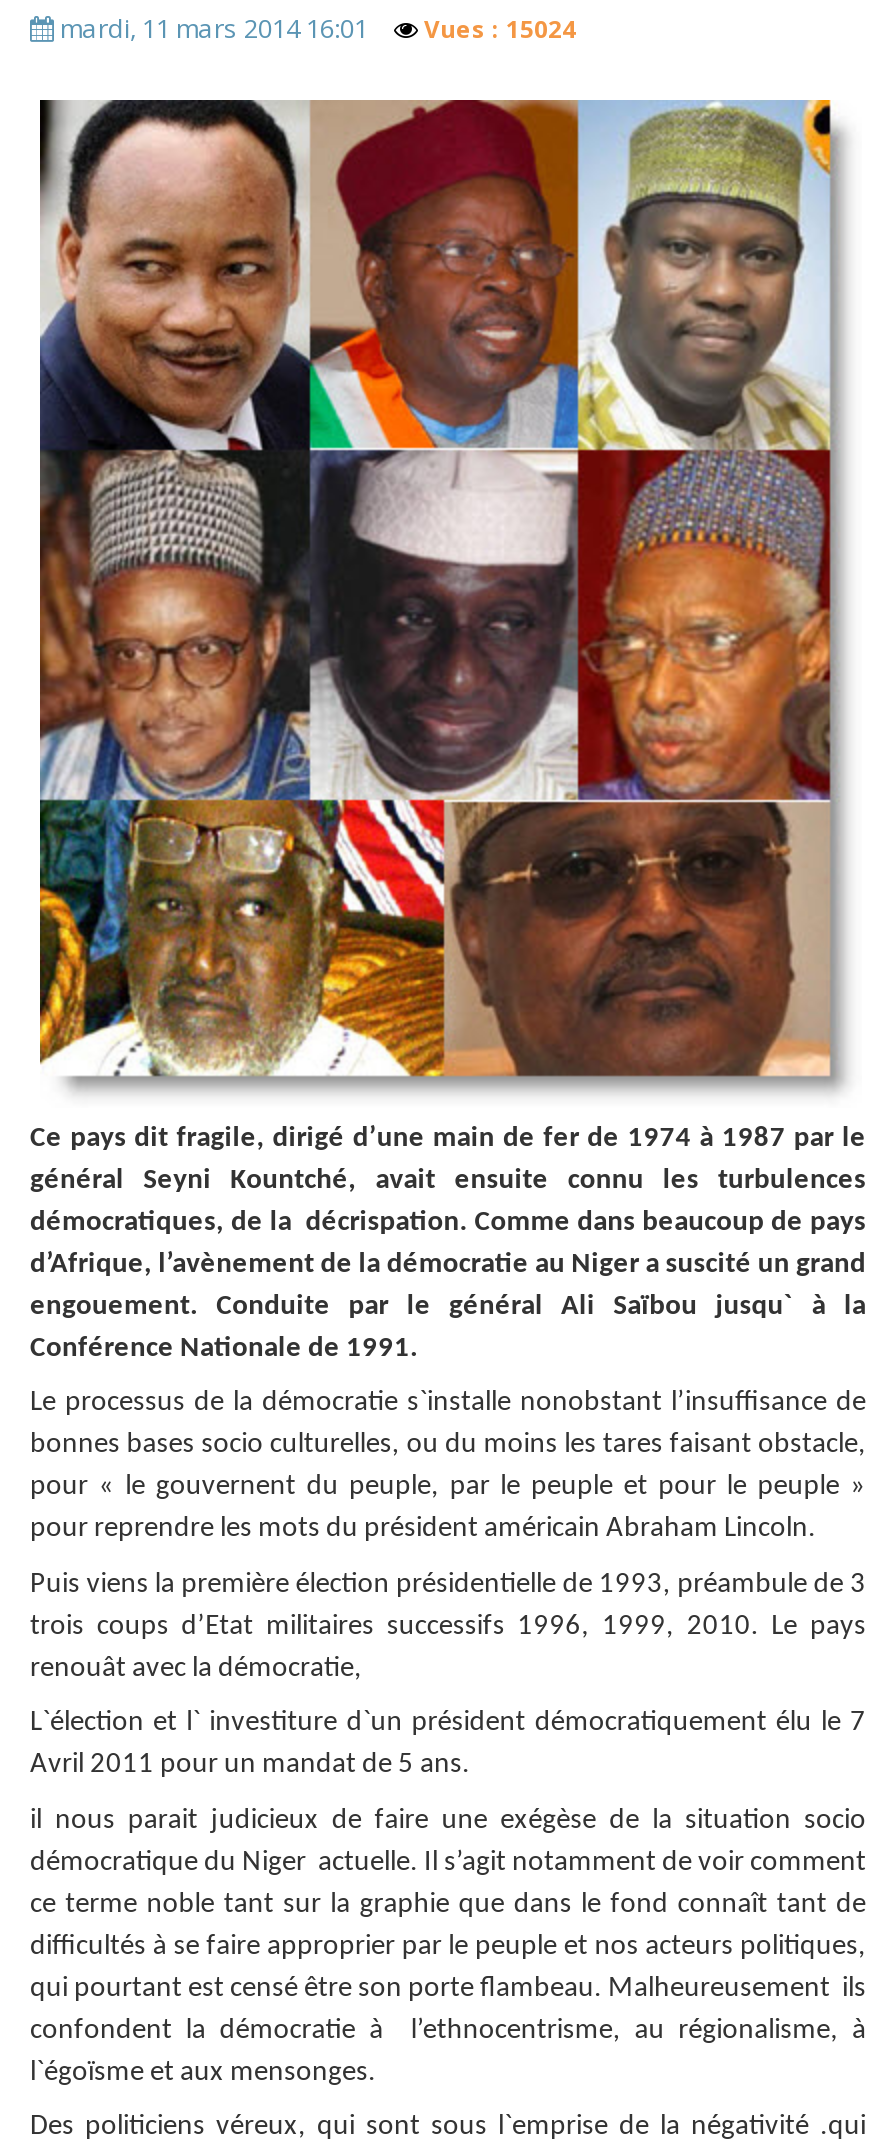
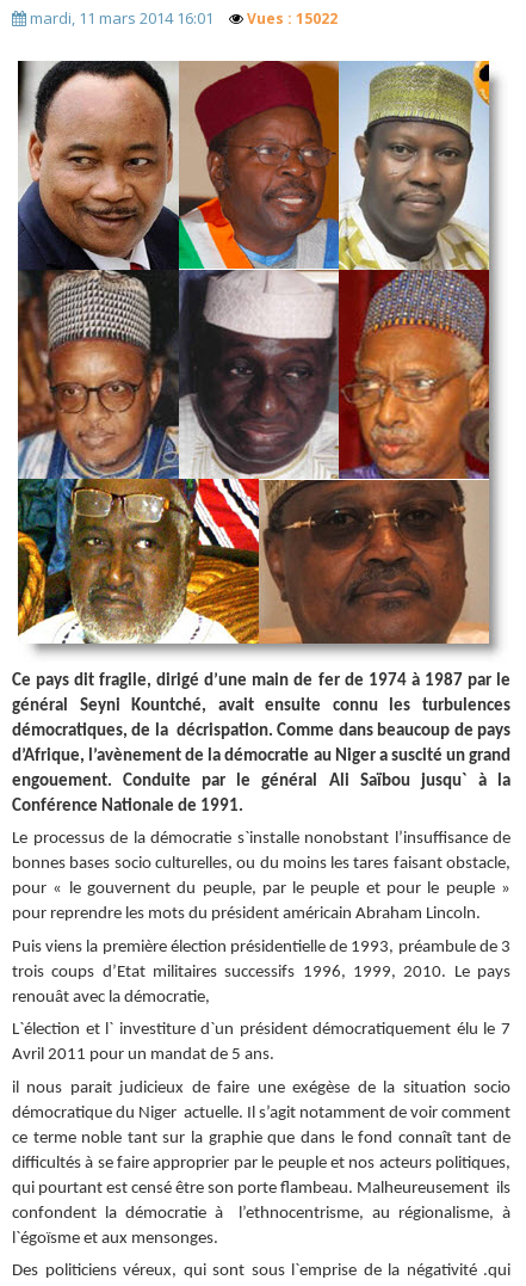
- mardi, 11 mars 2014 16:01 Vues : 15024
+ mardi, 11 mars 2014 16:01 Vues : 15022
